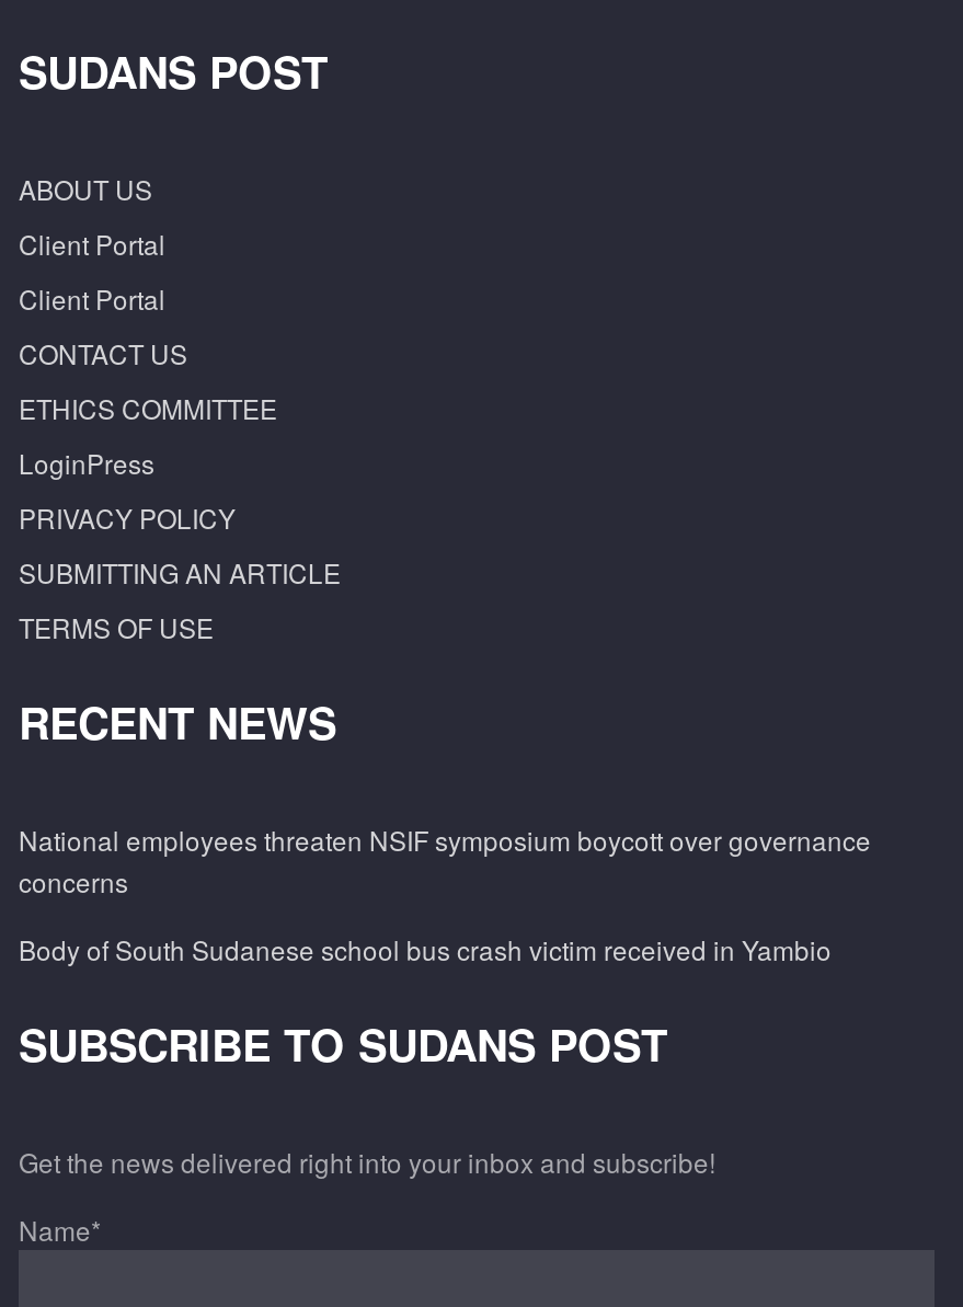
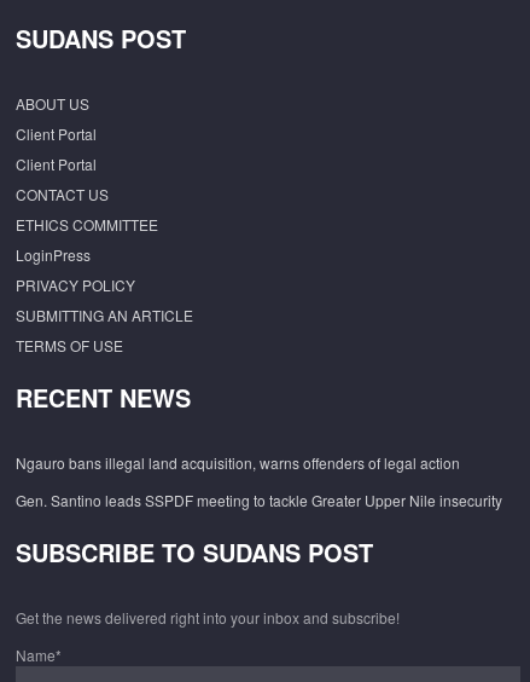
- National employees threaten NSIF symposium boycott over governance
- concerns
+ Ngauro bans illegal land acquisition, warns offenders of legal action

- Body of South Sudanese school bus crash victim received in Yambio
+ Gen. Santino leads SSPDF meeting to tackle Greater Upper Nile insecurity
